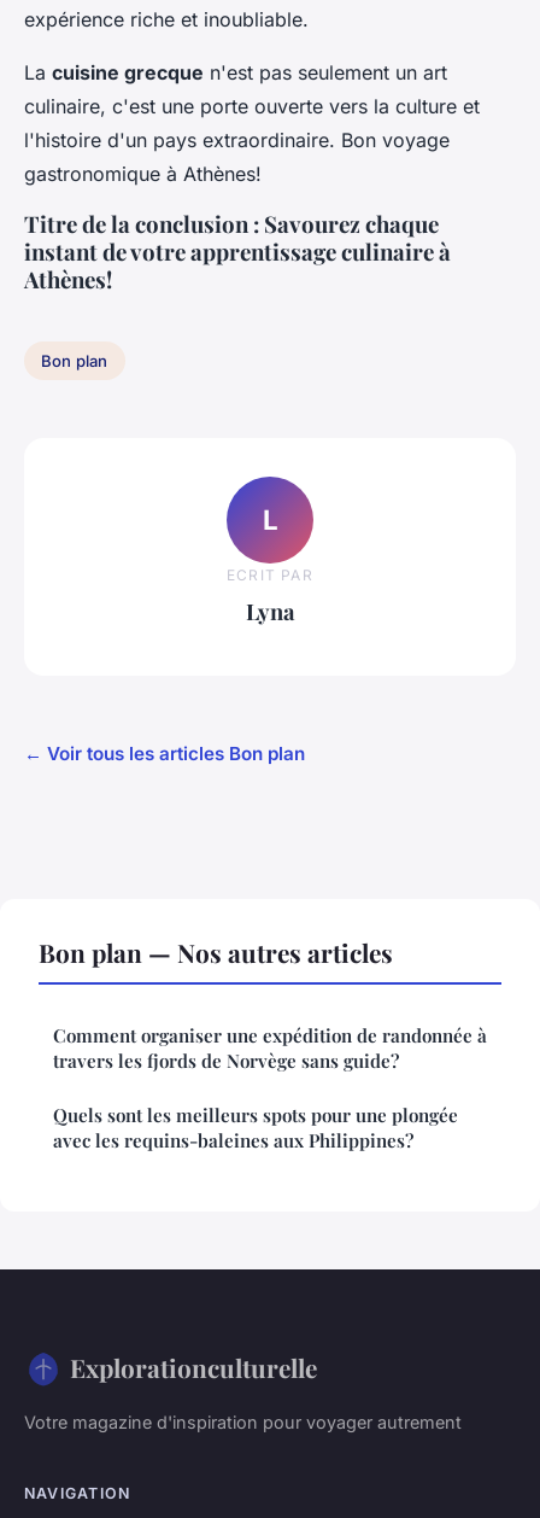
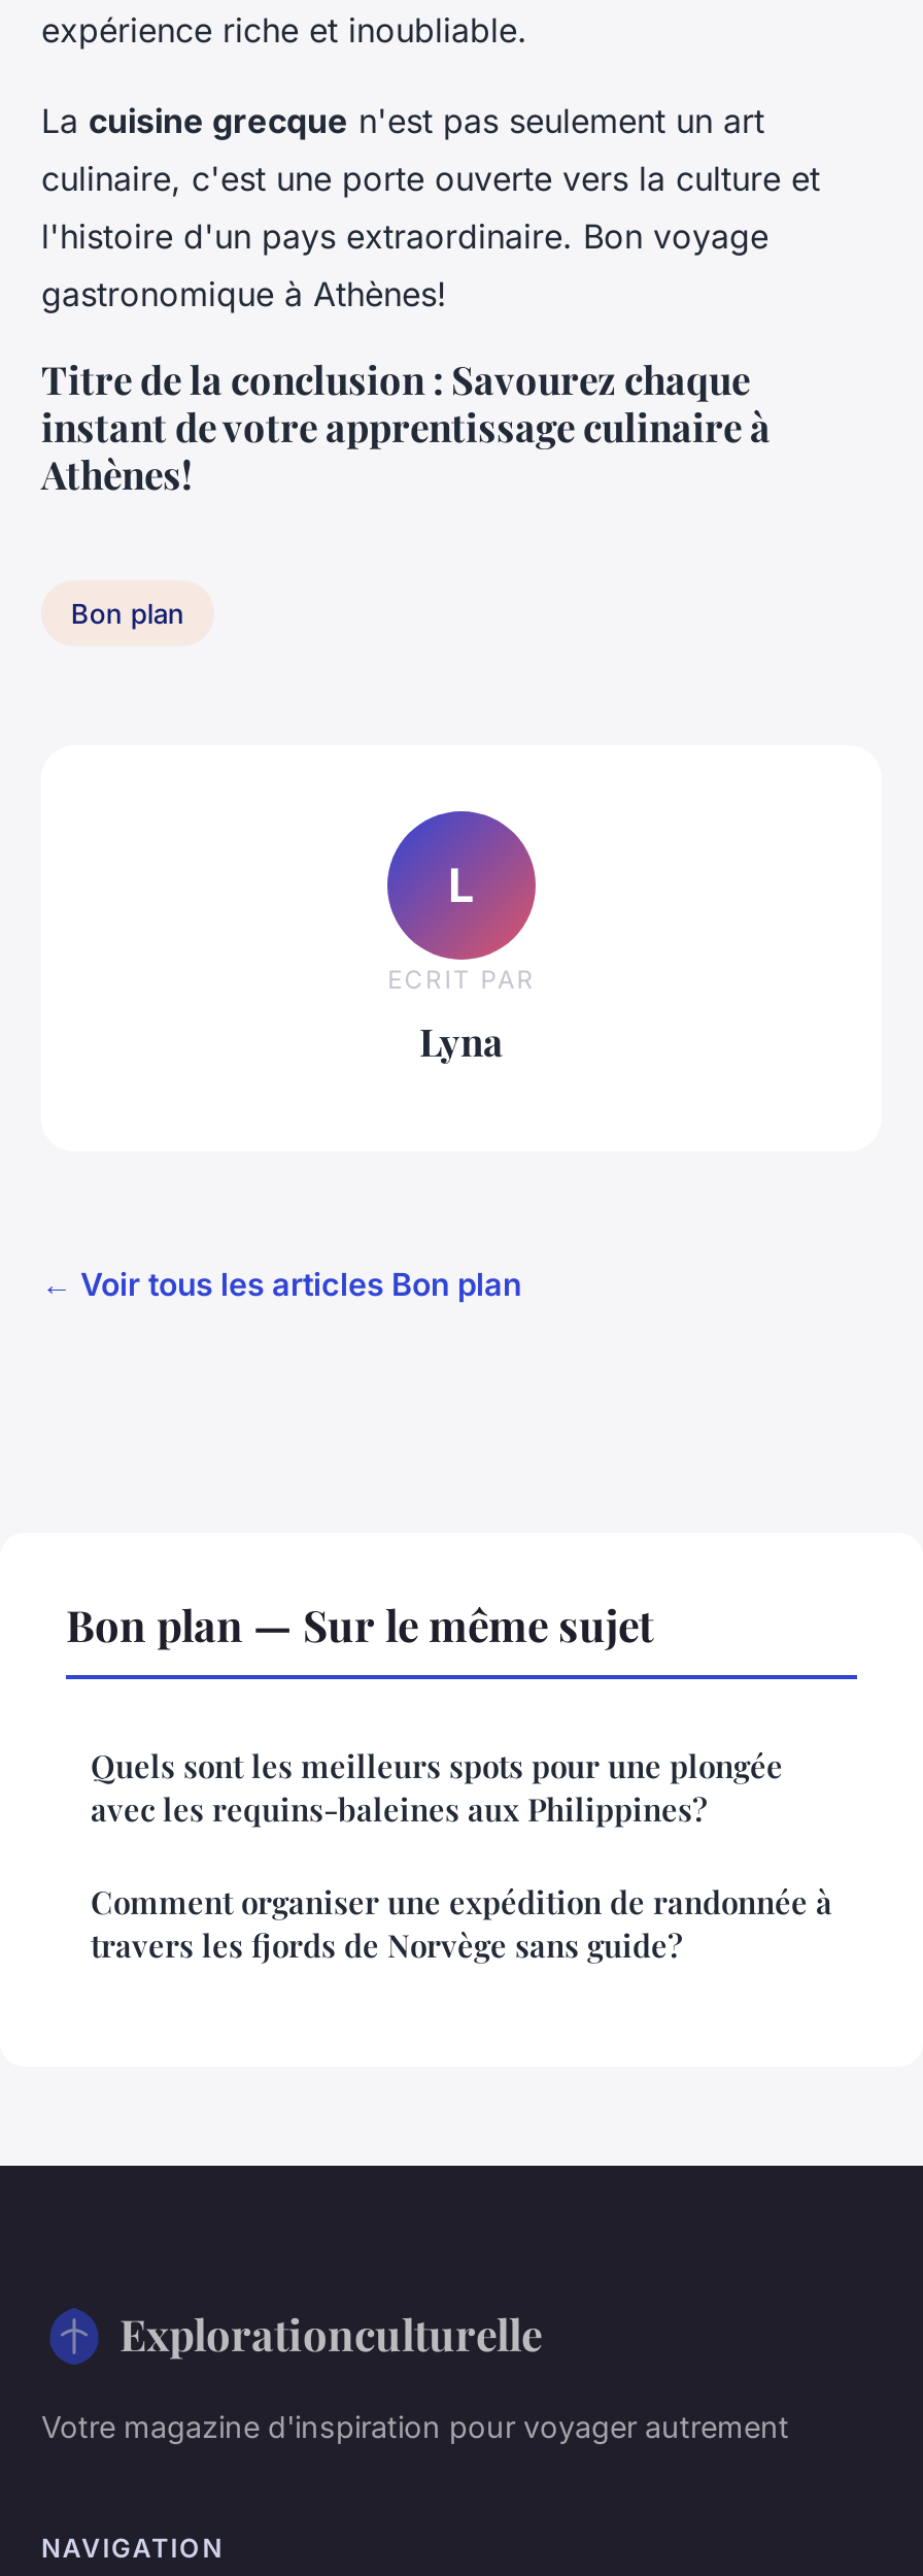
- Bon plan — Nos autres articles
+ Bon plan — Sur le même sujet

moved down: Comment organiser une expédition de randonnée à | travers les fjords de Norvège sans guide?

moved up: Quels sont les meilleurs spots pour une plongée | avec les requins-baleines aux Philippines?
